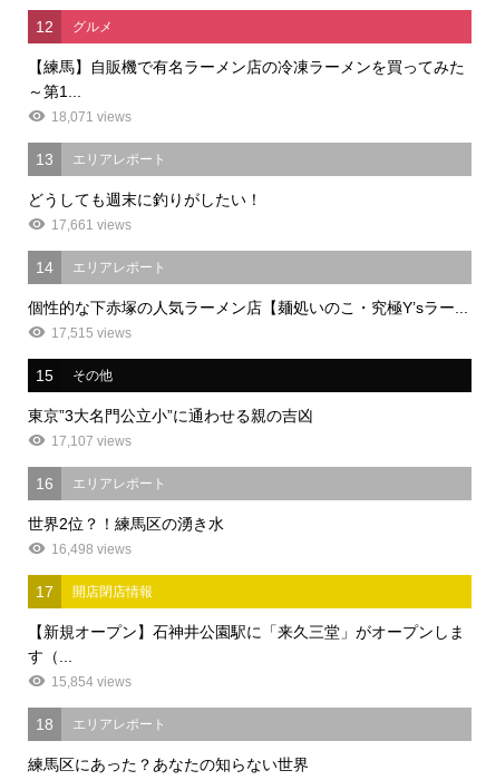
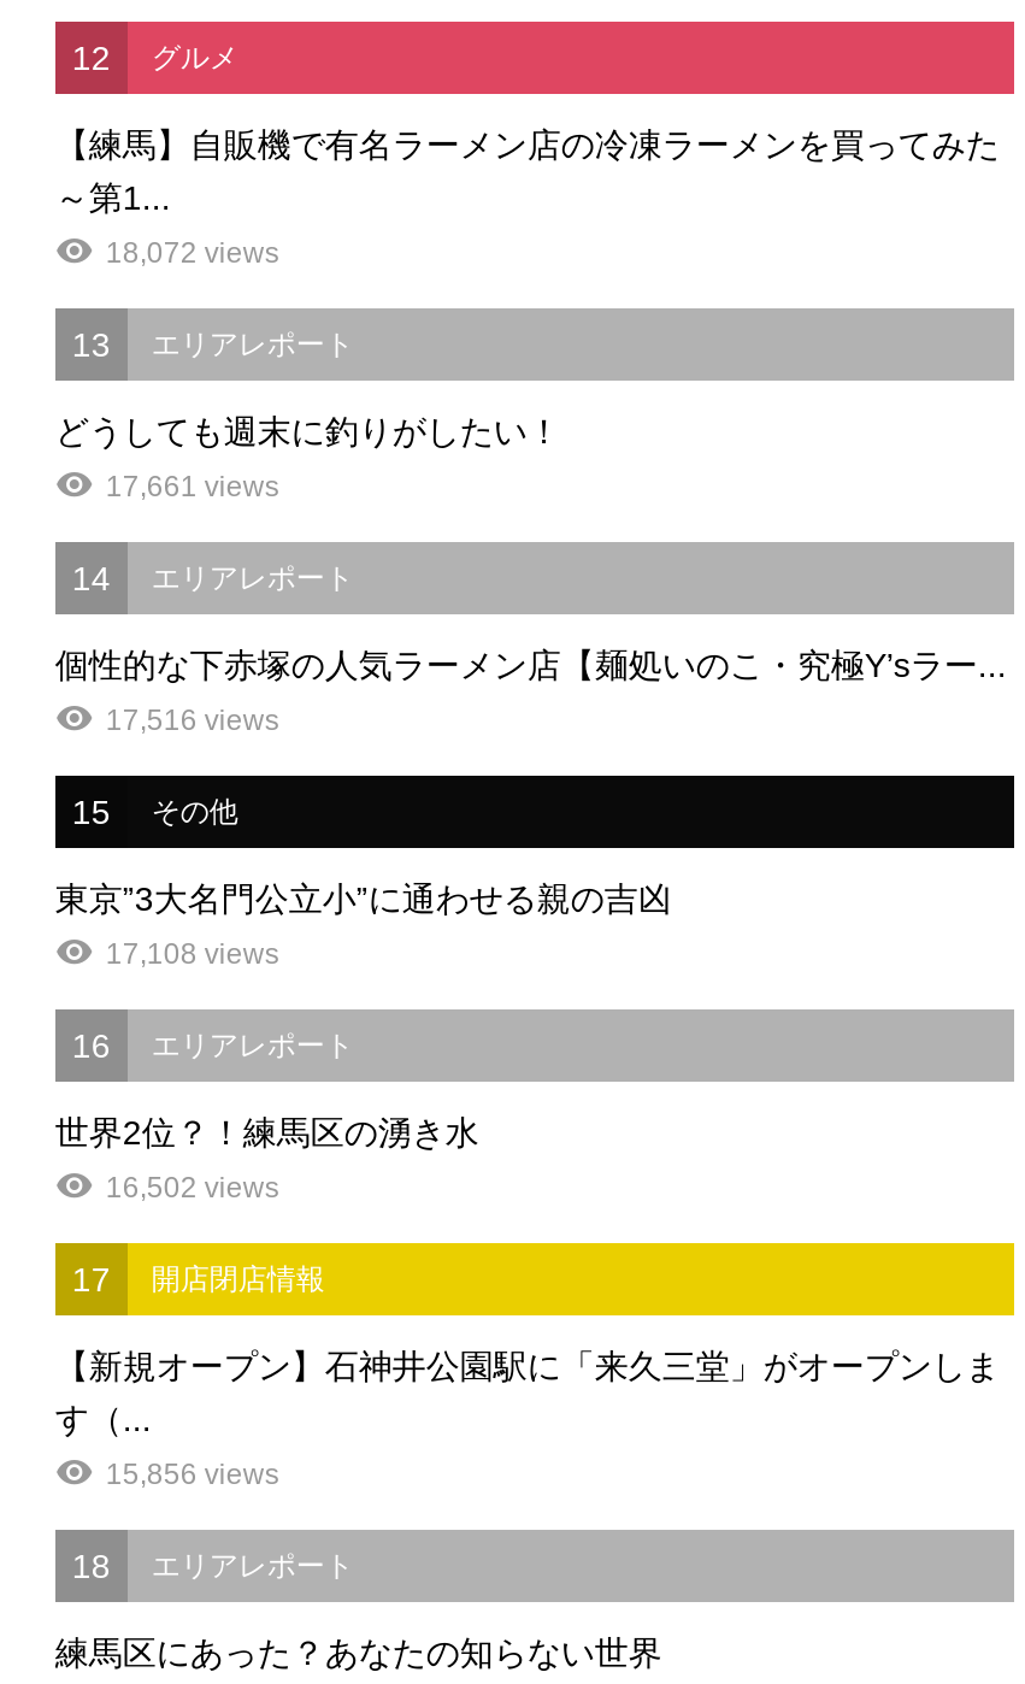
- 18,071 views
+ 18,072 views

- 17,515 views
+ 17,516 views

- 17,107 views
+ 17,108 views

- 16,498 views
+ 16,502 views

- 15,854 views
+ 15,856 views
